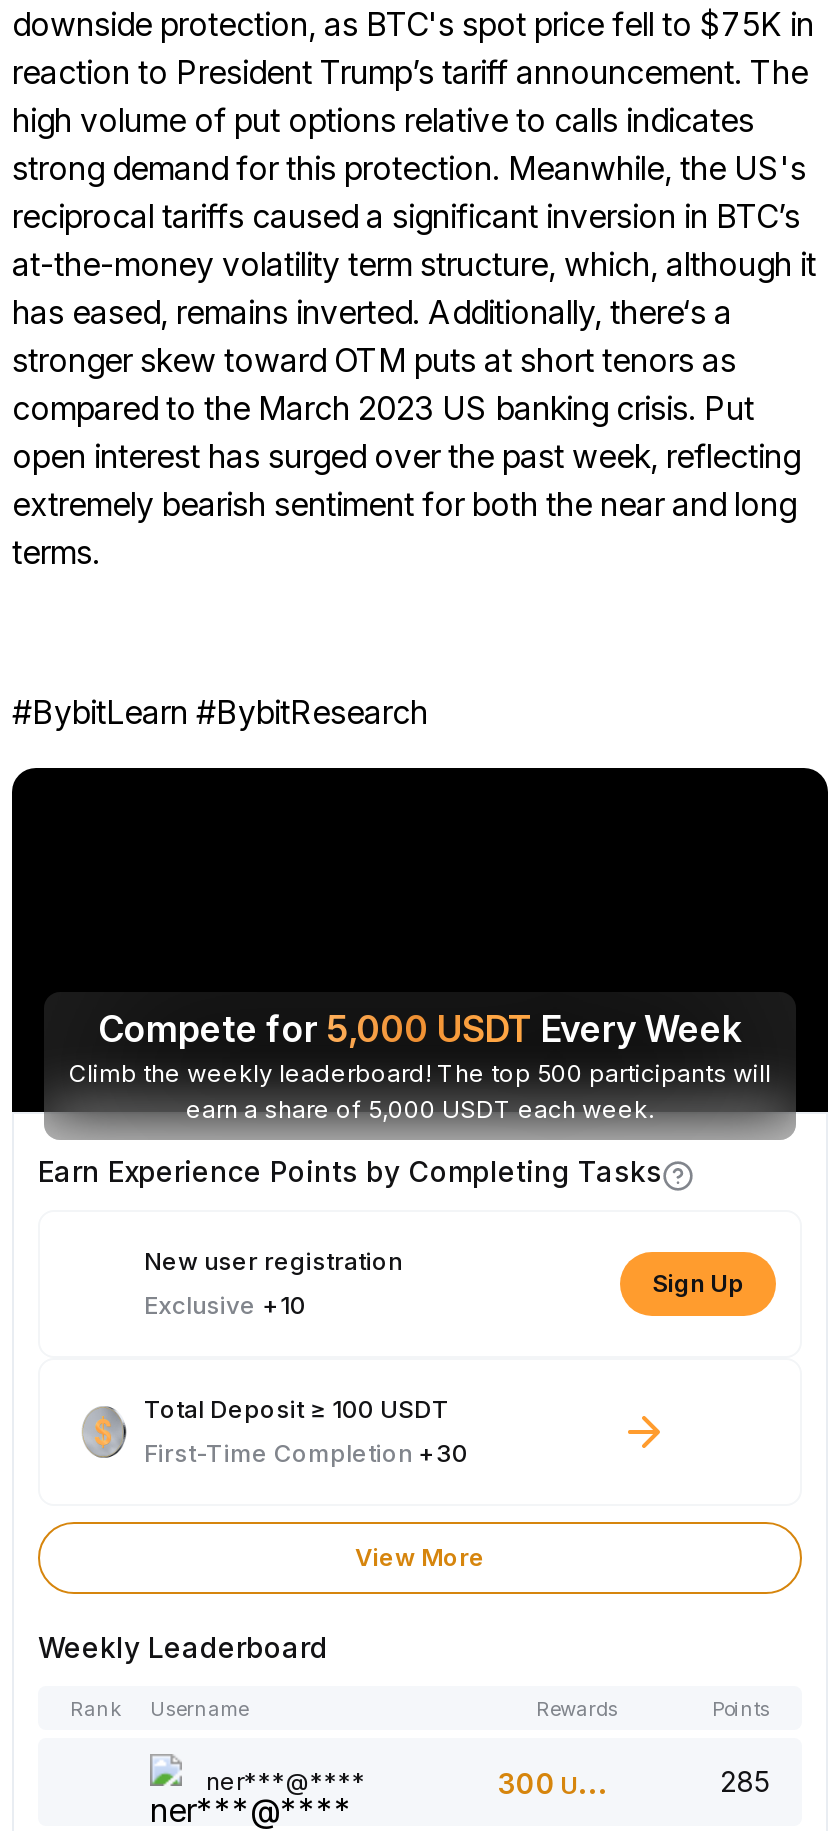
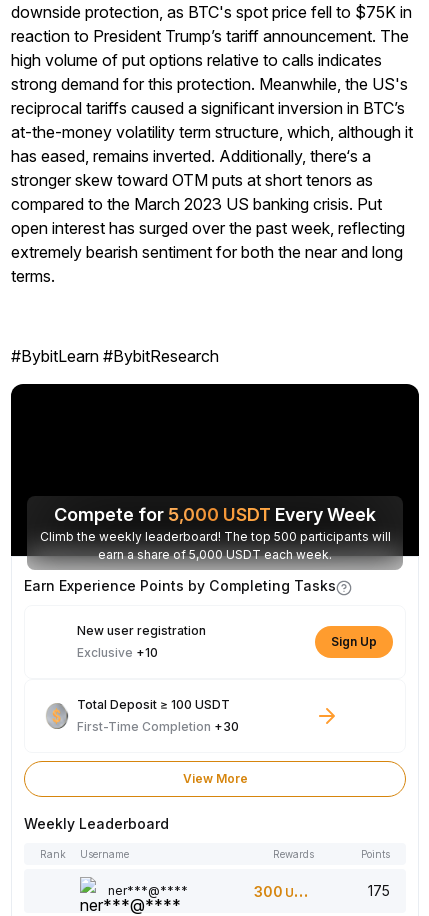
- 285
+ 175
